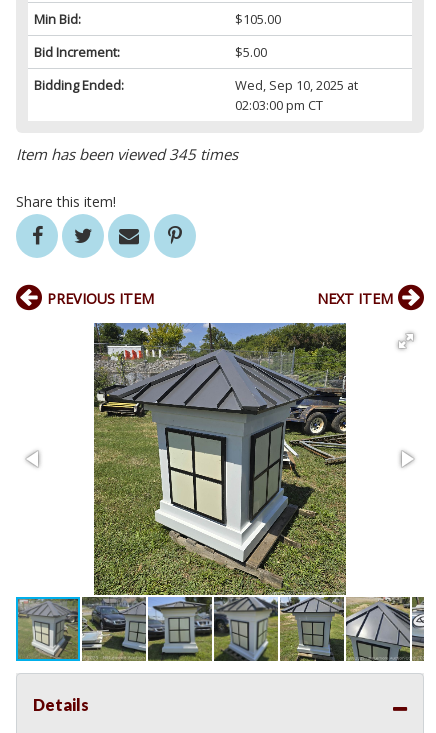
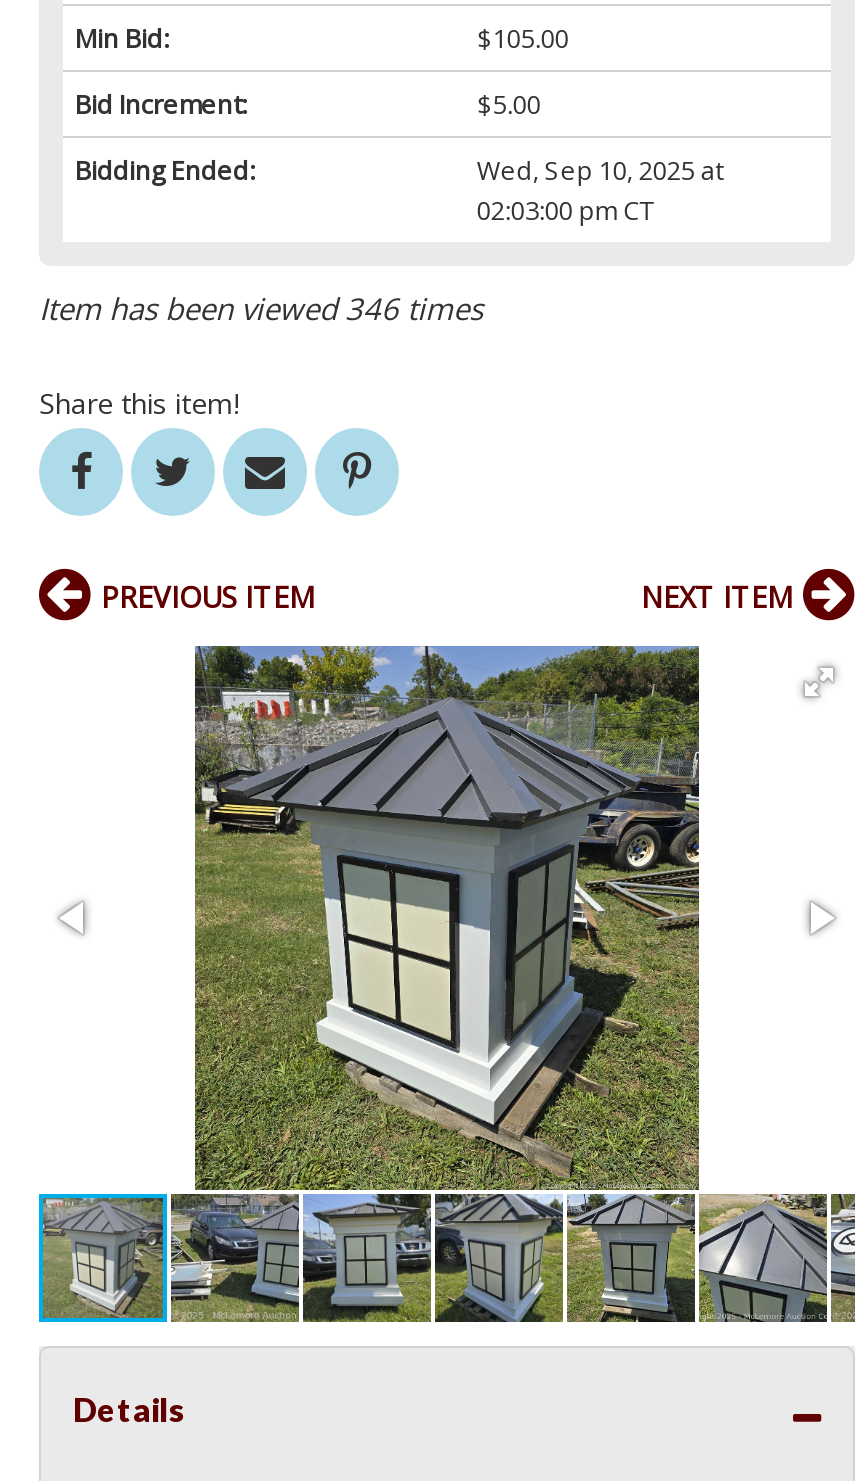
- Item has been viewed 345 times
+ Item has been viewed 346 times
